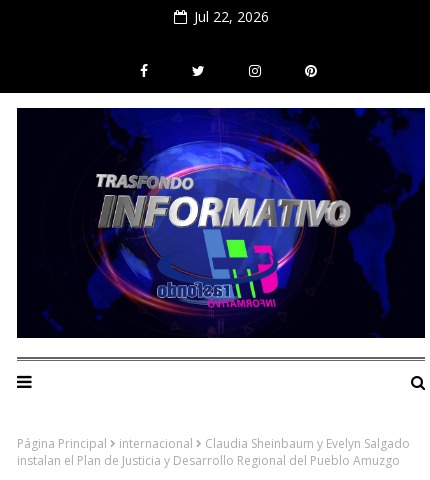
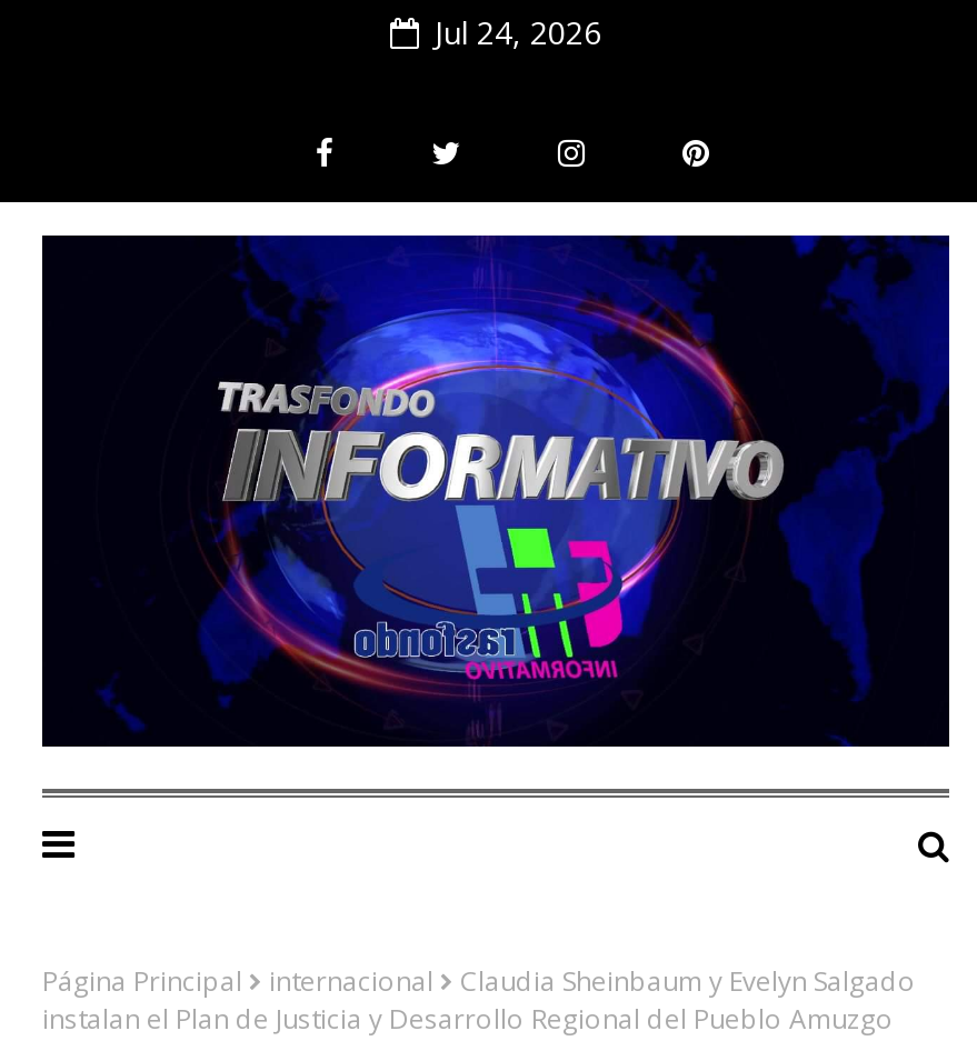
- Jul 22, 2026
+ Jul 24, 2026
